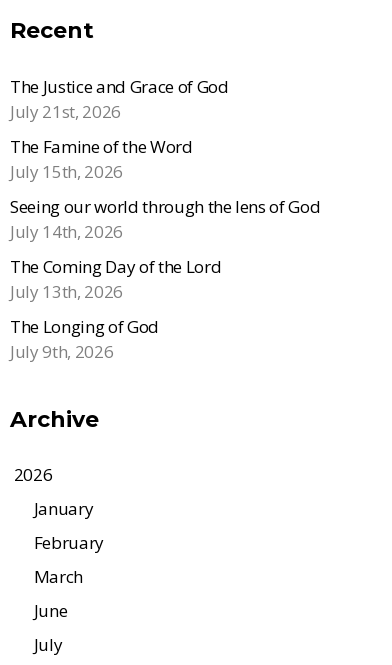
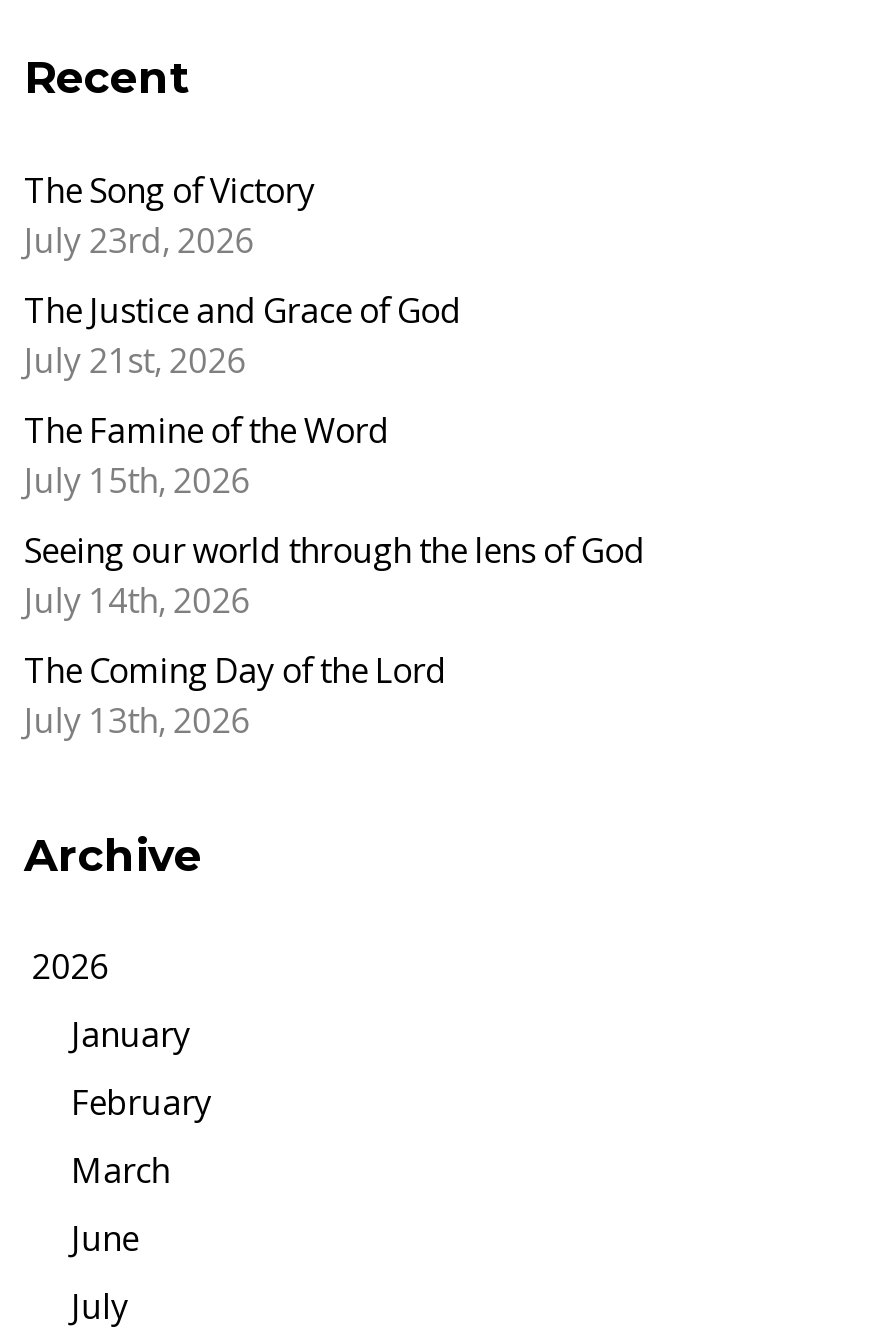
+ The Song of Victory
+ July 23rd, 2026

moved down: The Justice and Grace of God | July 21st, 2026 | The Famine of the Word | July 15th, 2026 | Seeing our world through the lens of God | July 14th, 2026 | The Coming Day of the Lord | July 13th, 2026

- The Longing of God
- July 9th, 2026
